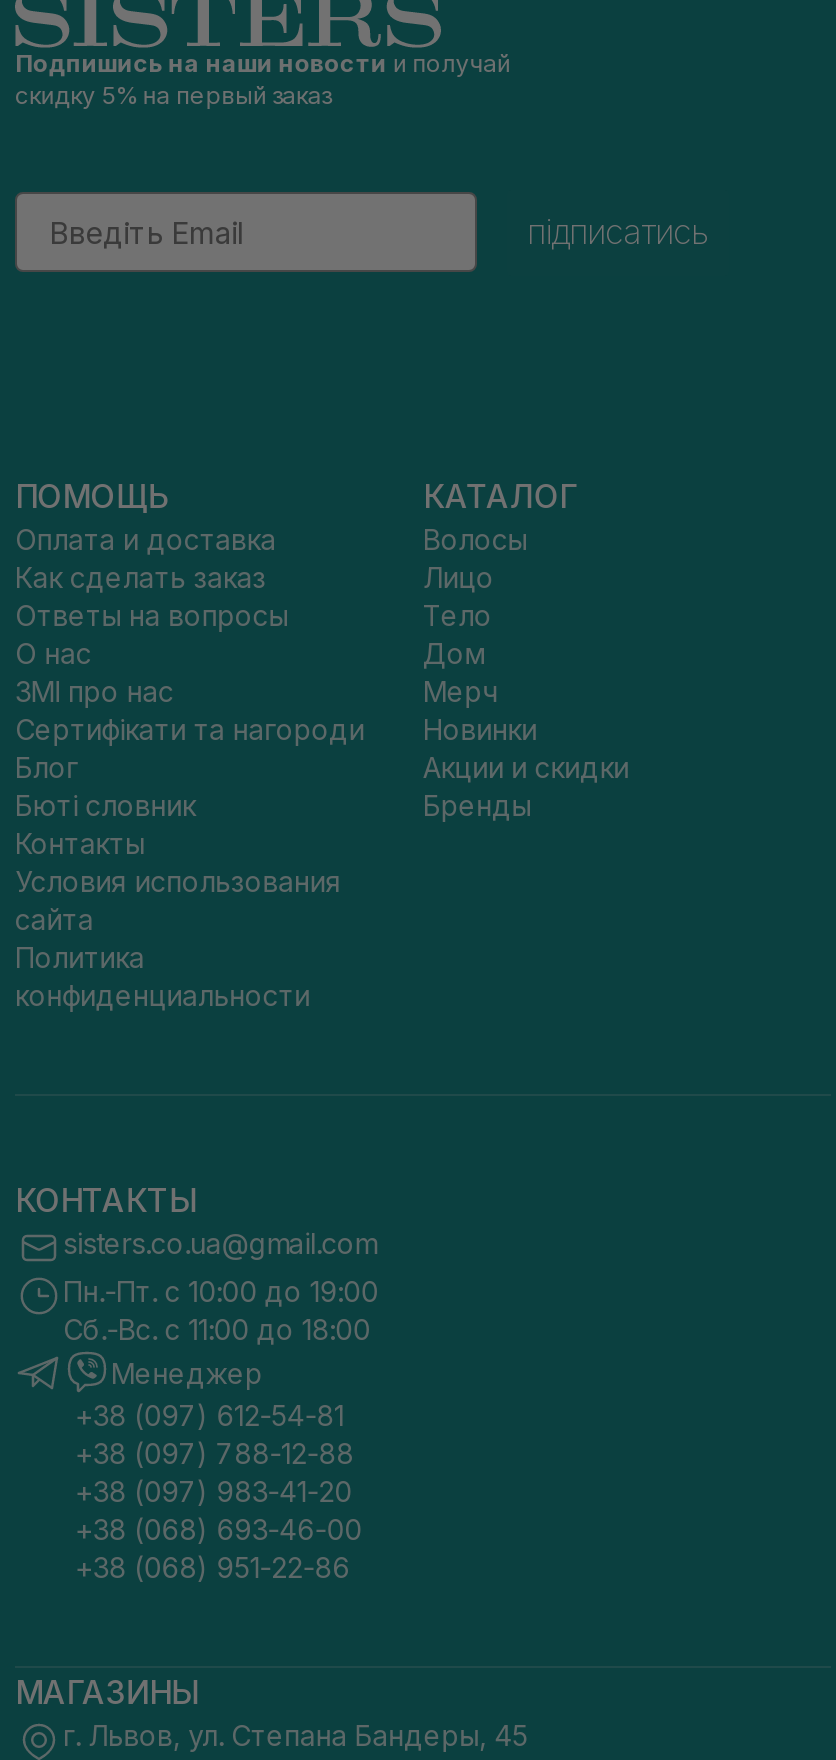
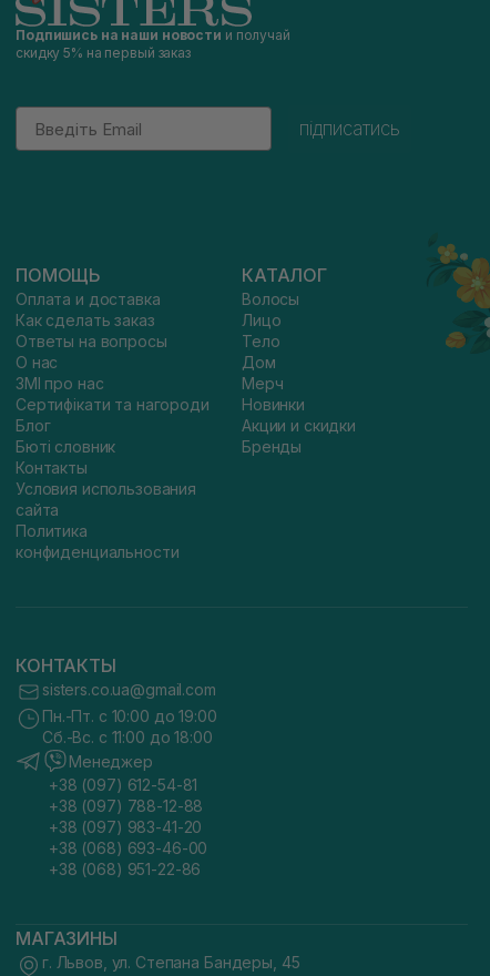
+ [image]
